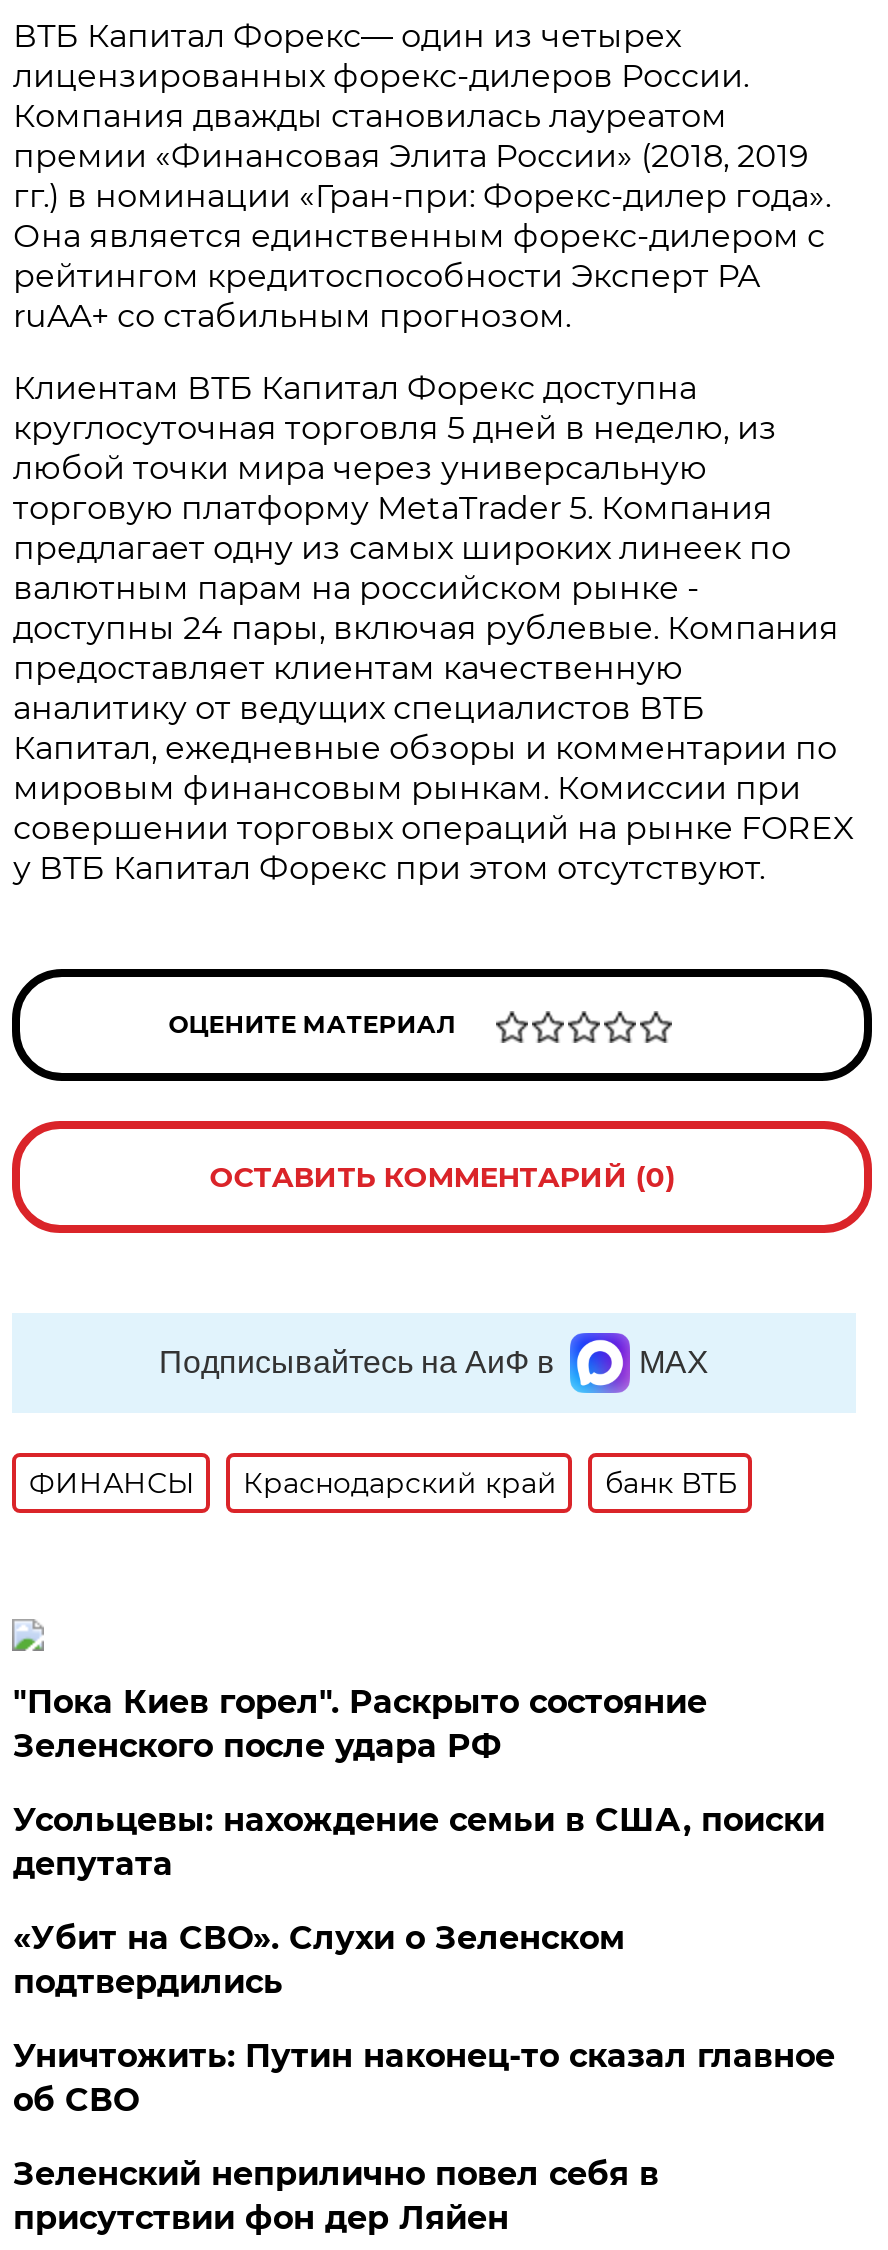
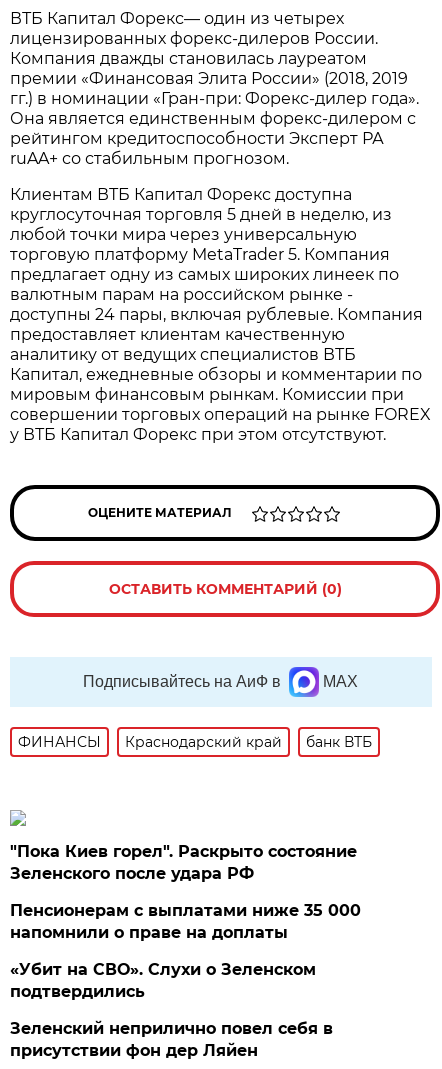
- Усольцевы: нахождение семьи в США, поиски
- депутата
+ Пенсионерам с выплатами ниже 35 000
+ напомнили о праве на доплаты

- Уничтожить: Путин наконец-то сказал главное
- об СВО
